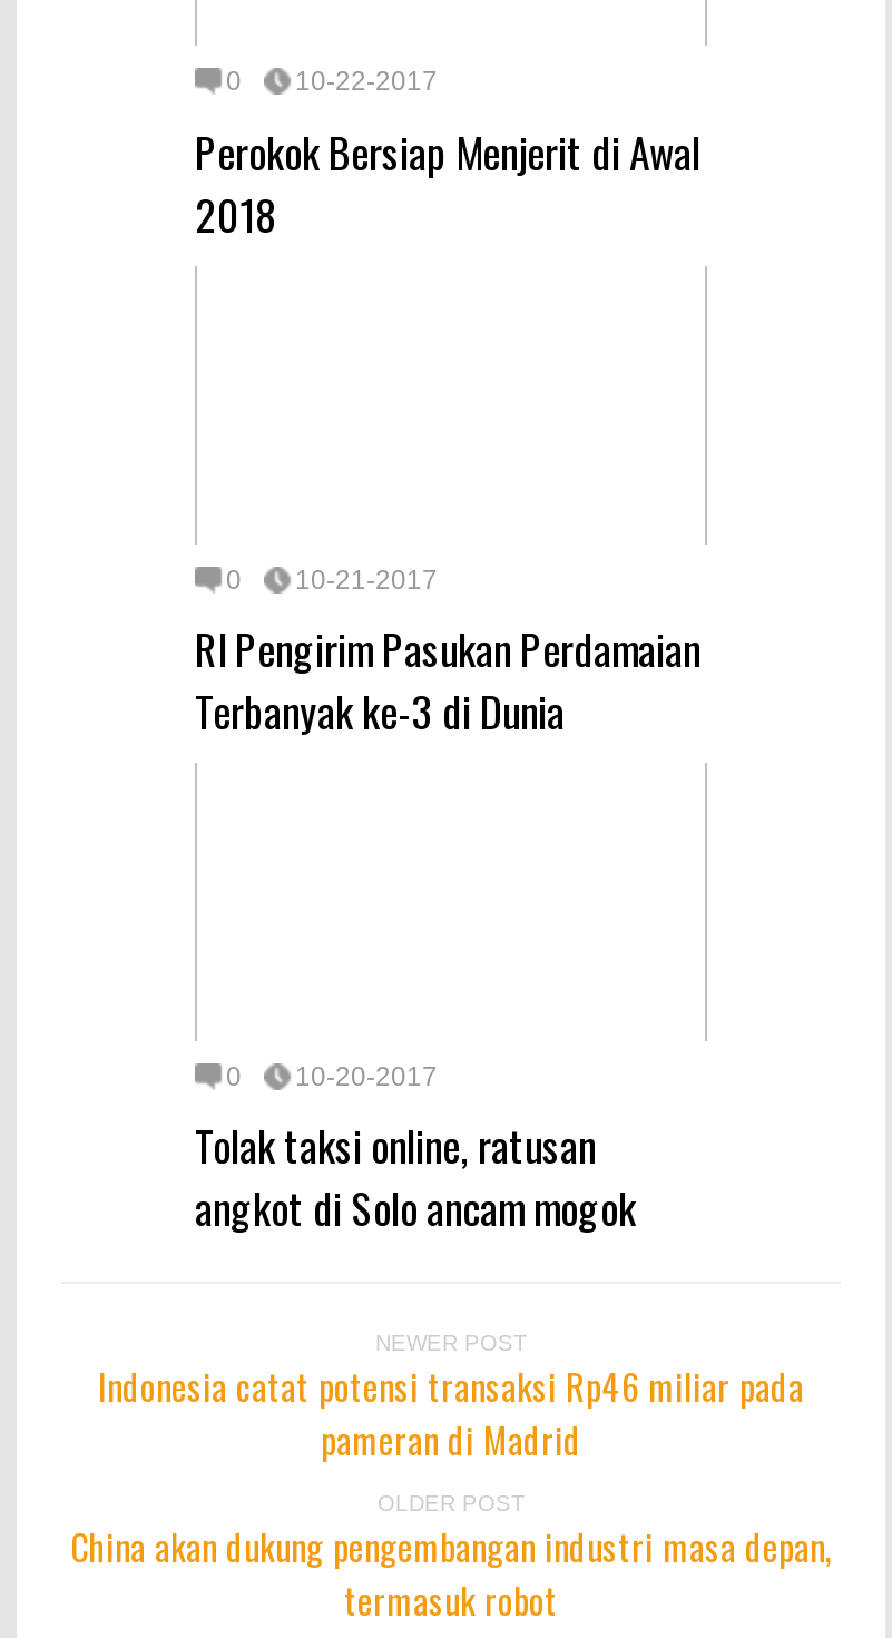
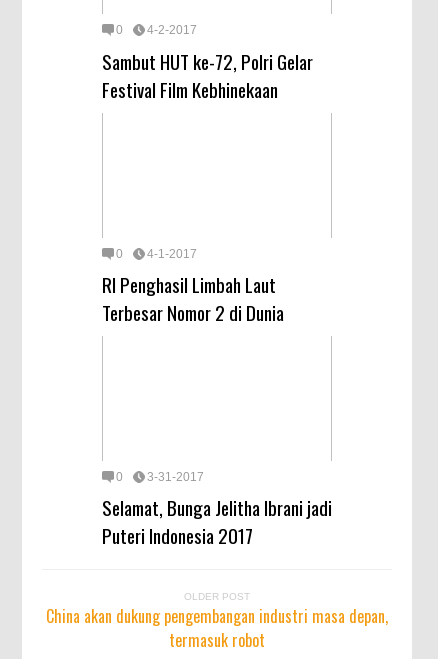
- 10-22-2017
- Perokok Bersiap Menjerit di Awal
- 2018
+ 4-2-2017
+ Sambut HUT ke-72, Polri Gelar
+ Festival Film Kebhinekaan

- 10-21-2017
- RI Pengirim Pasukan Perdamaian
- Terbanyak ke-3 di Dunia
+ 4-1-2017
+ RI Penghasil Limbah Laut
+ Terbesar Nomor 2 di Dunia

- 10-20-2017
- Tolak taksi online, ratusan
- angkot di Solo ancam mogok
- NEWER POST
- Indonesia catat potensi transaksi Rp46 miliar pada
- pameran di Madrid
+ 3-31-2017
+ Selamat, Bunga Jelitha Ibrani jadi
+ Puteri Indonesia 2017
